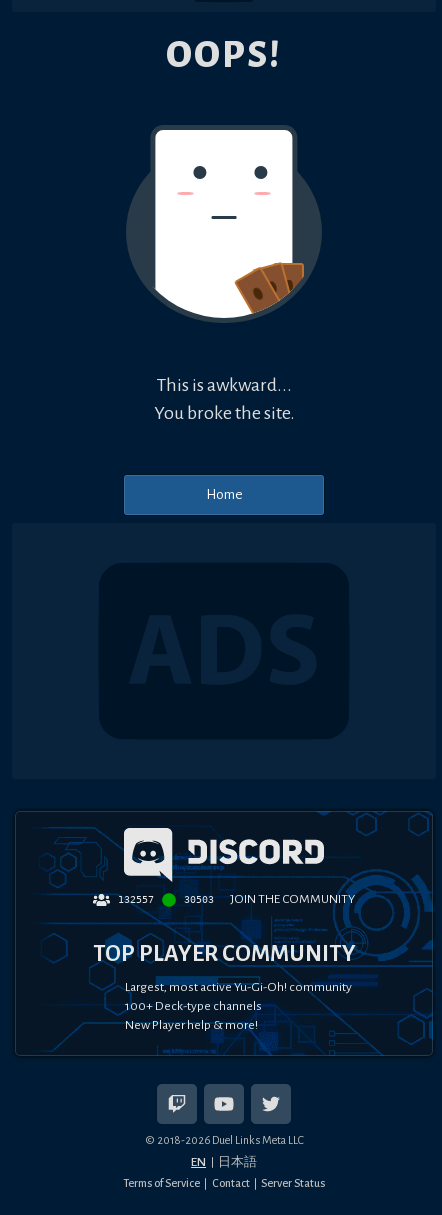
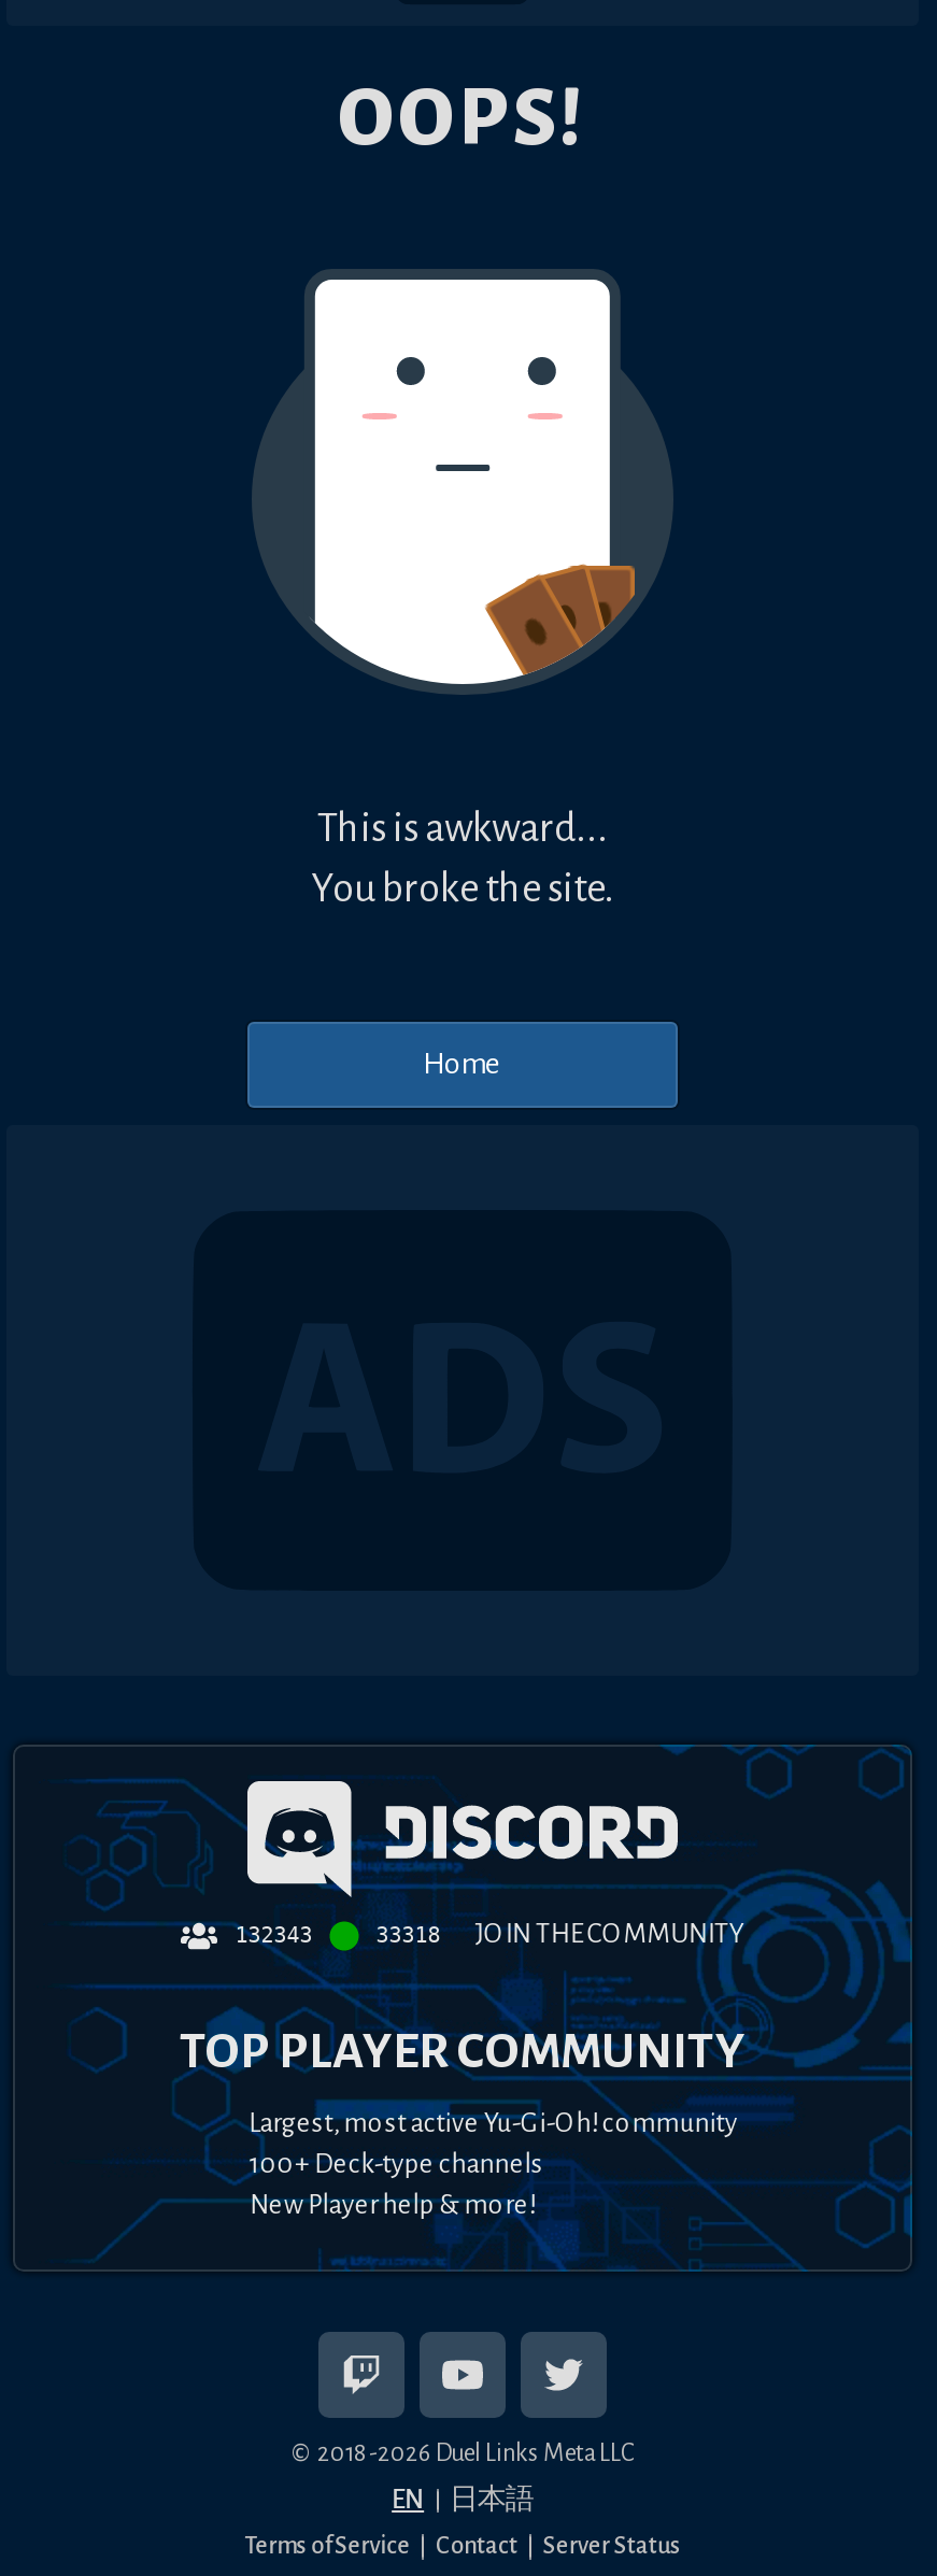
- 132557
+ 132343

- 30503 JOIN THE COMMUNITY
+ 33318 JOIN THE COMMUNITY
